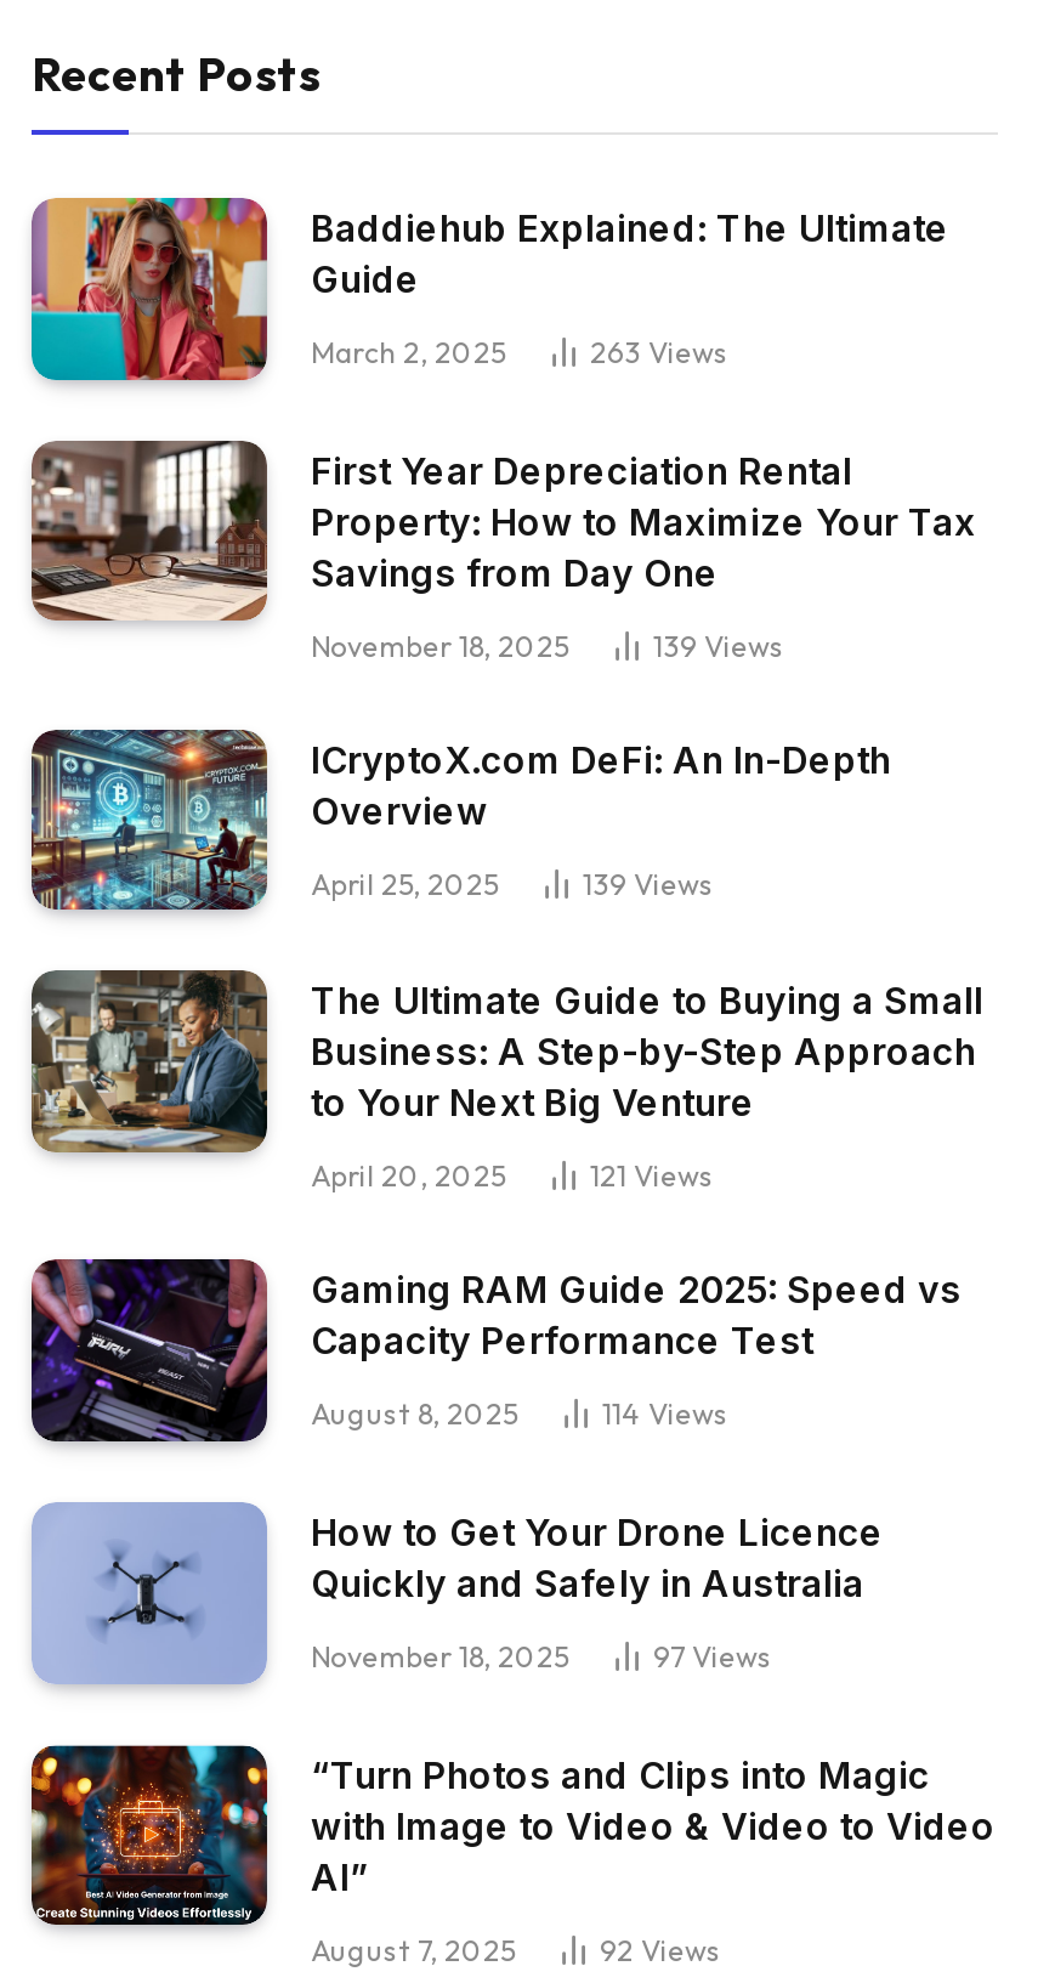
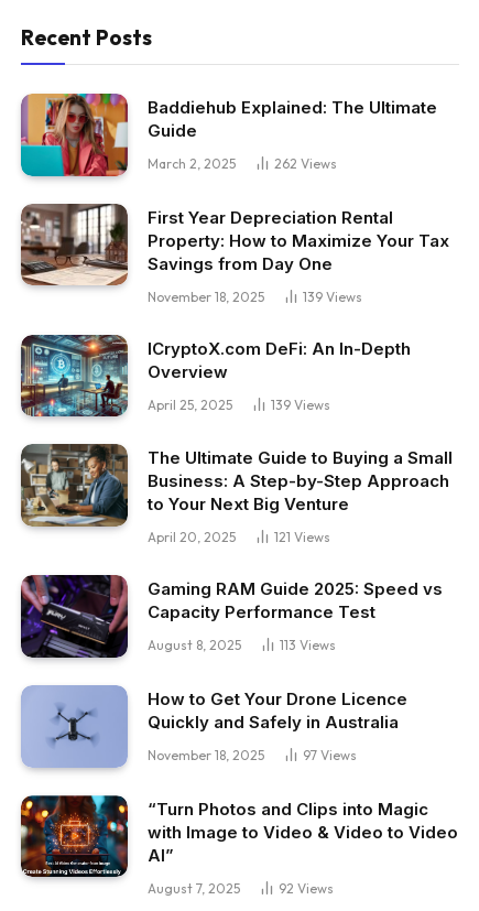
- 263 Views
+ 262 Views

- 114 Views
+ 113 Views
